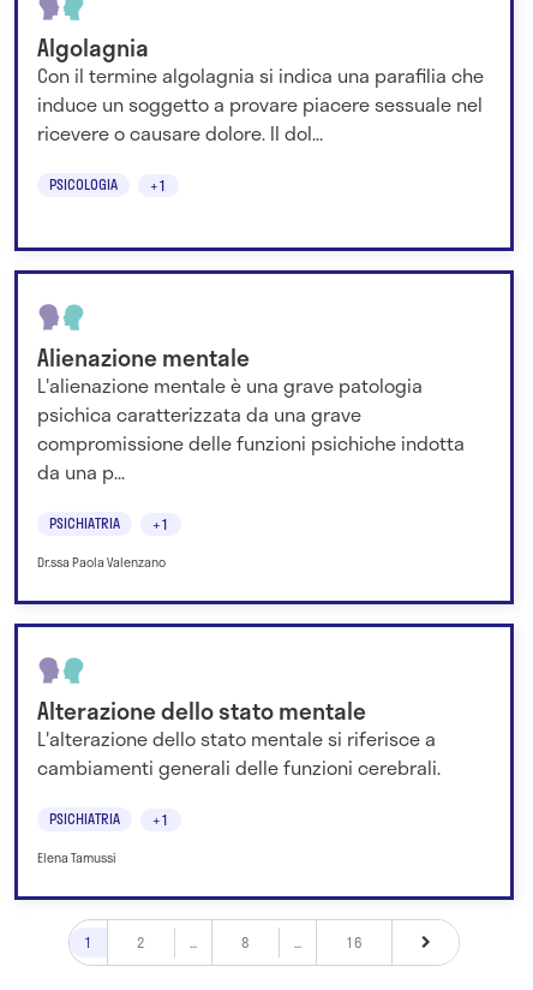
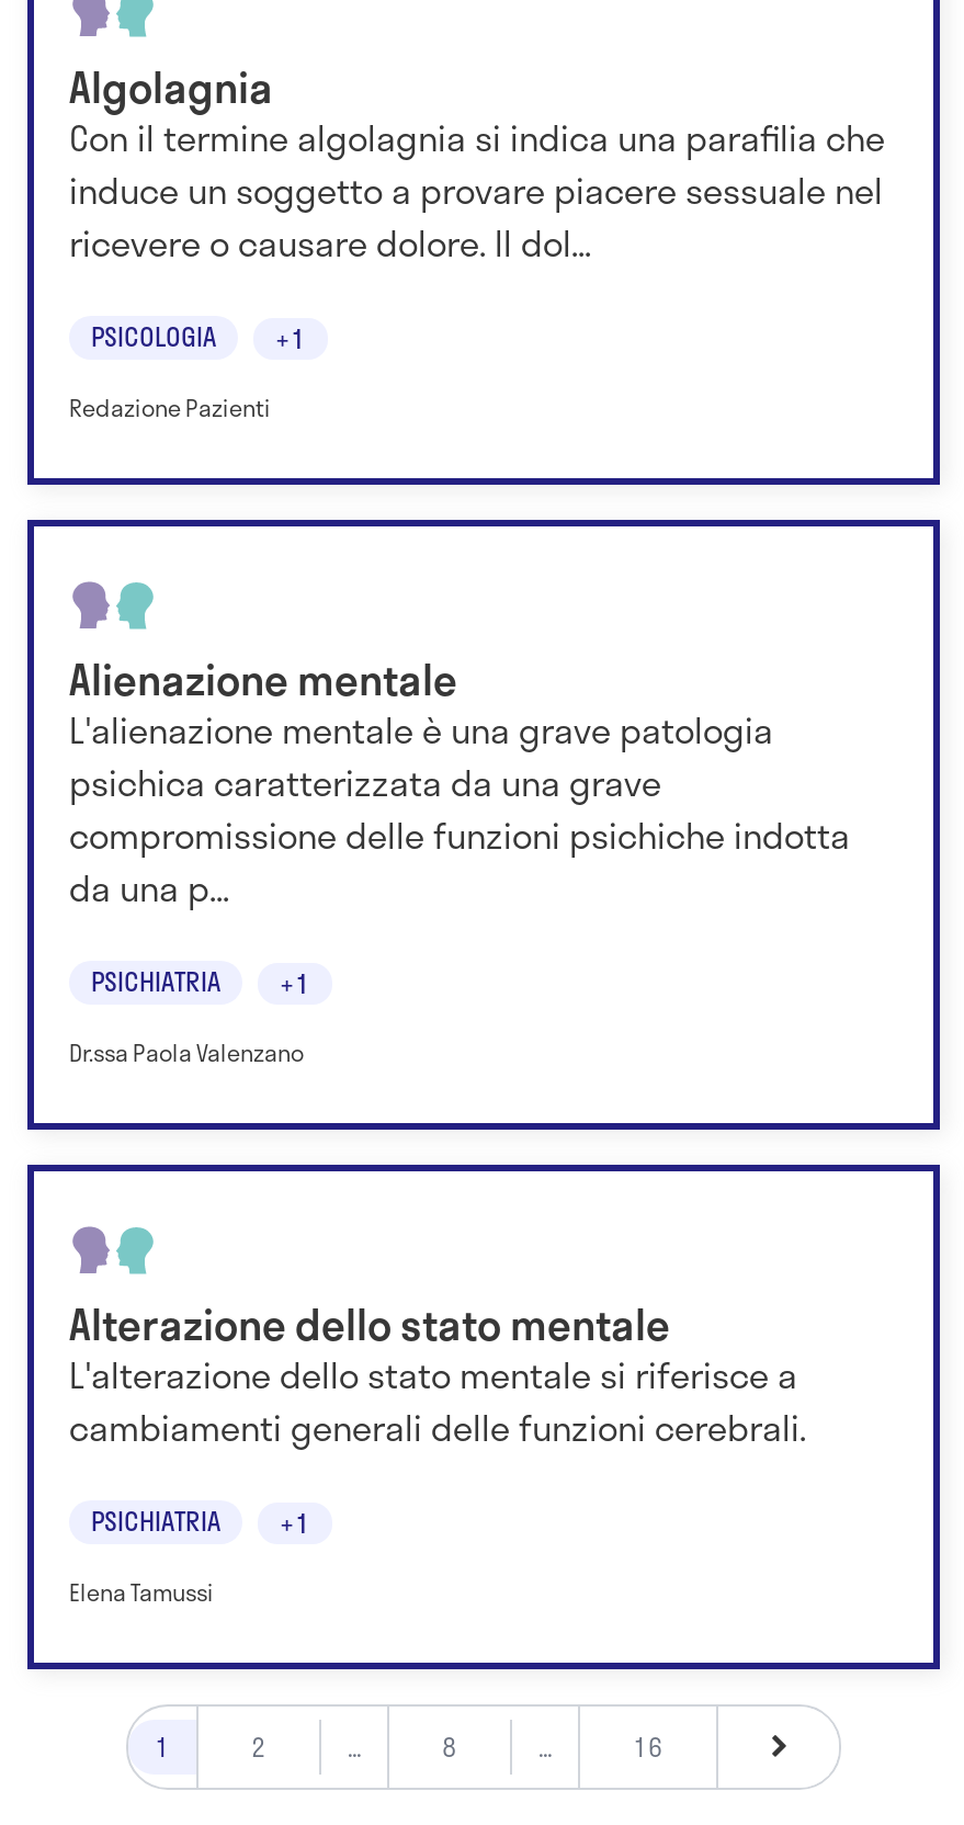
+ Redazione Pazienti
